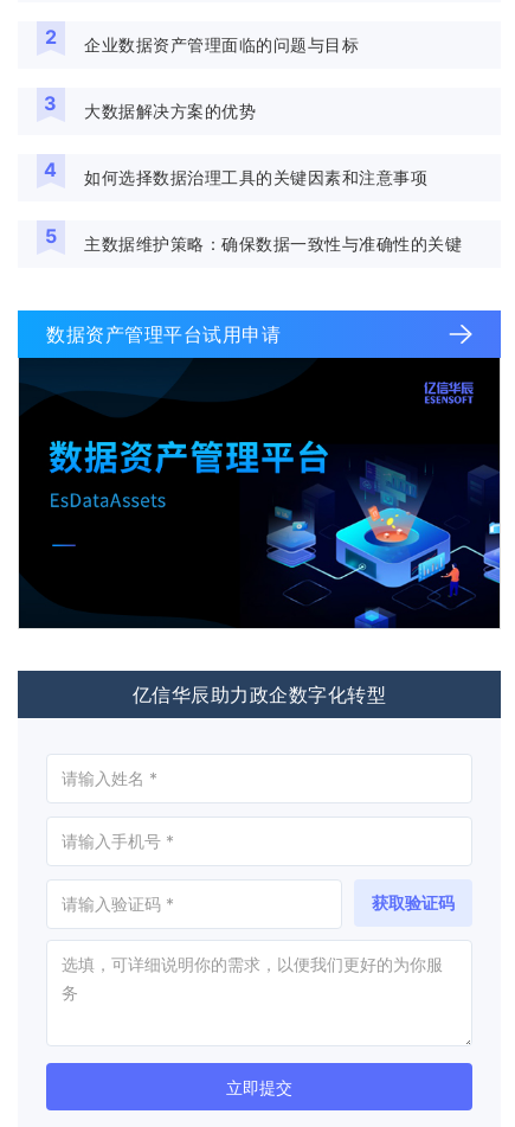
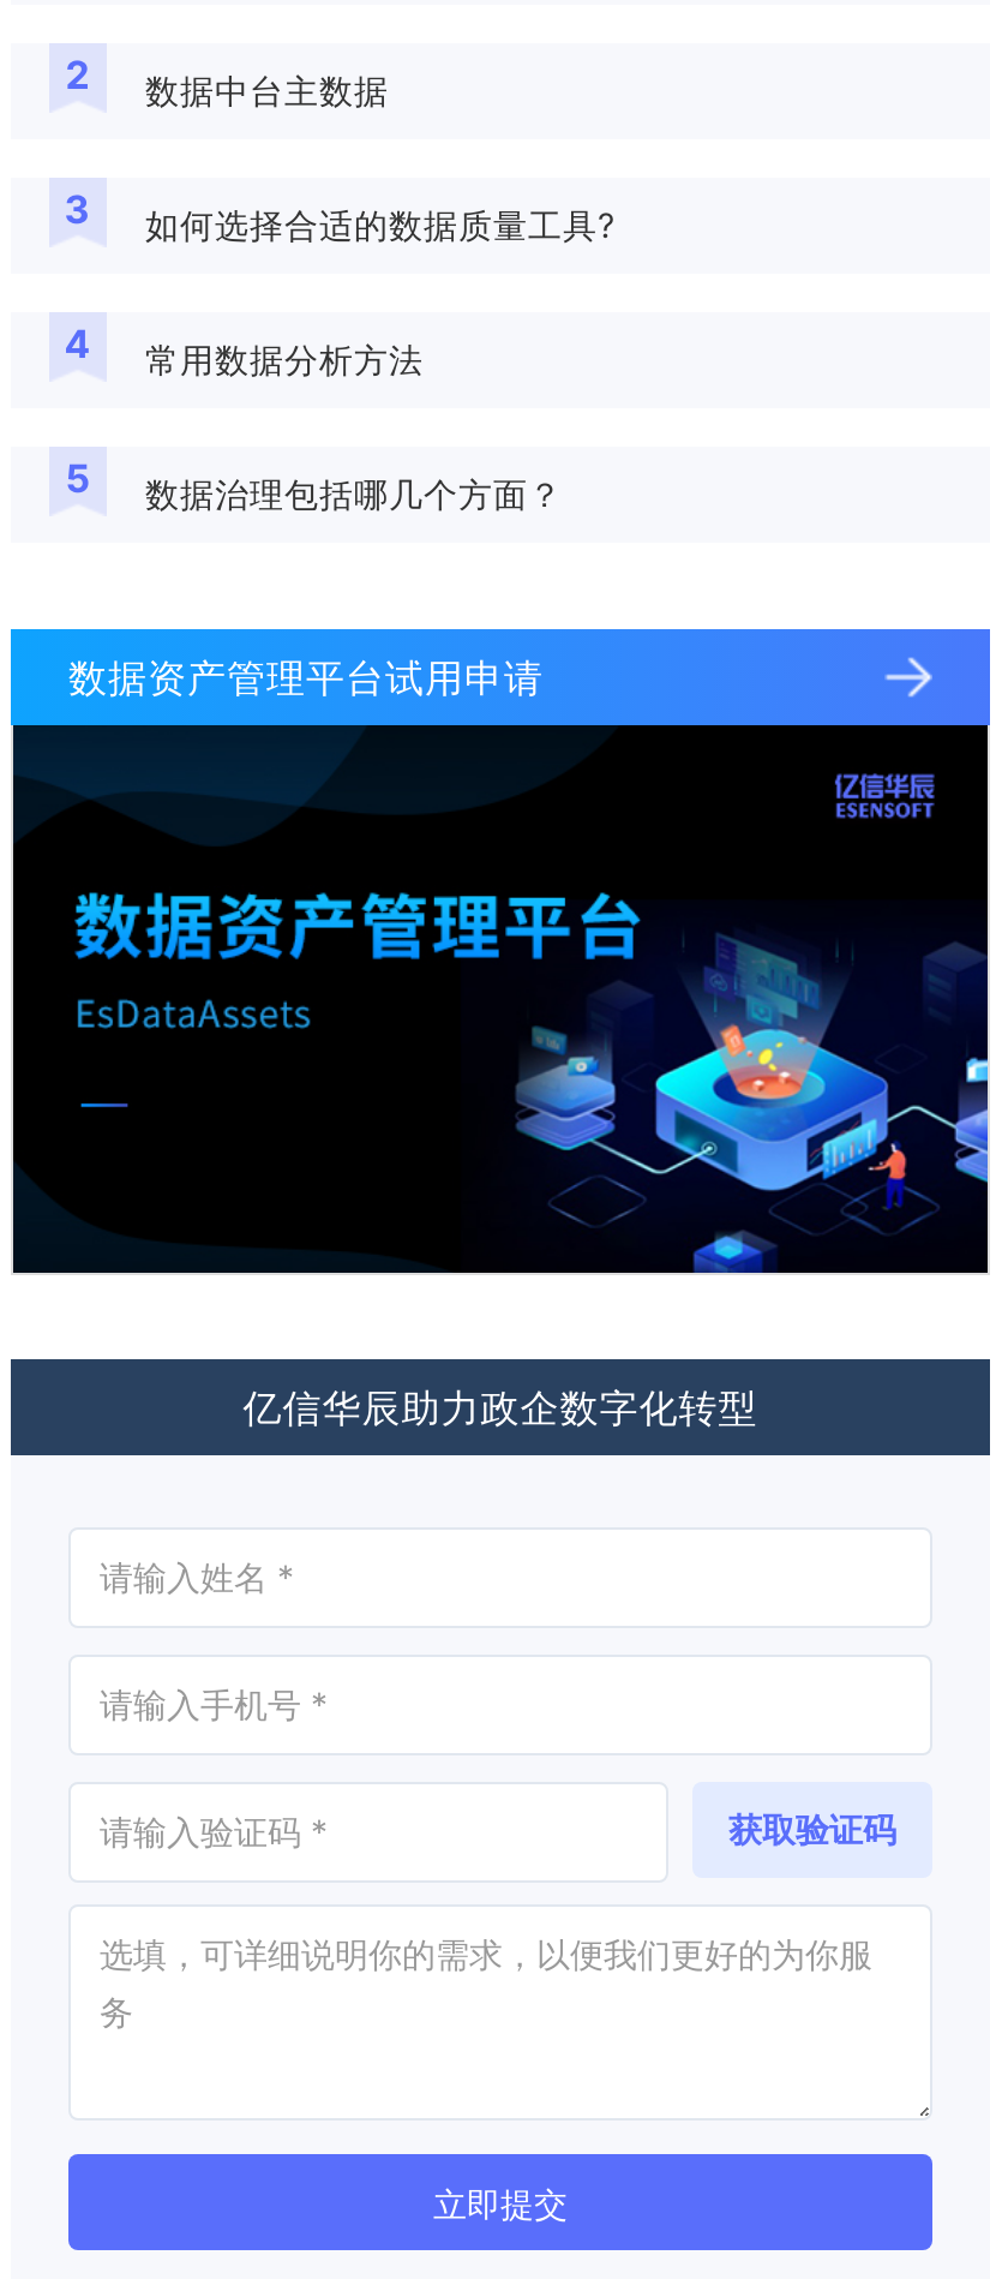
- 企业数据资产管理面临的问题与目标
+ 数据中台主数据

- 大数据解决方案的优势
+ 如何选择合适的数据质量工具?

- 如何选择数据治理工具的关键因素和注意事项
+ 常用数据分析方法

- 主数据维护策略：确保数据一致性与准确性的关键
+ 数据治理包括哪几个方面？
